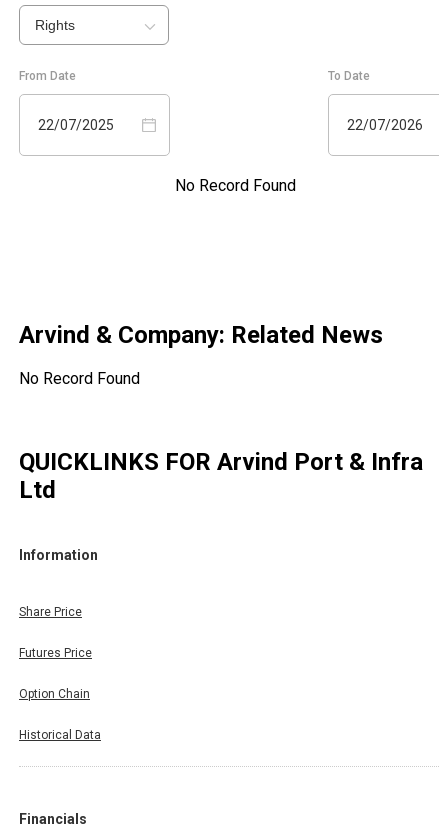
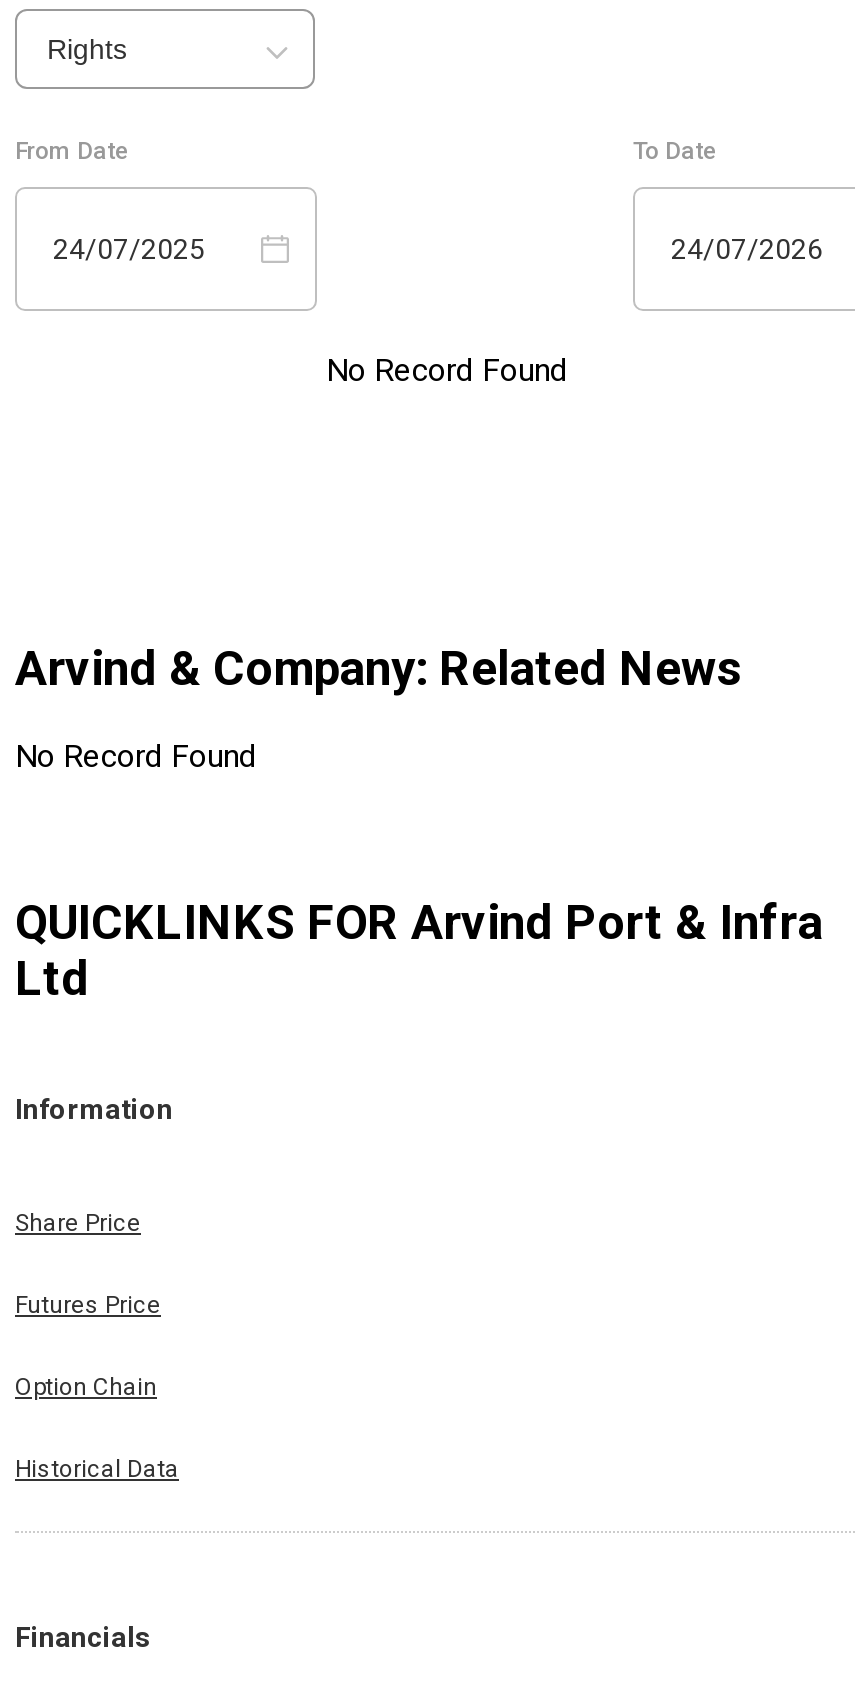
- 22/07/2025
+ 24/07/2025

- 22/07/2026
+ 24/07/2026
